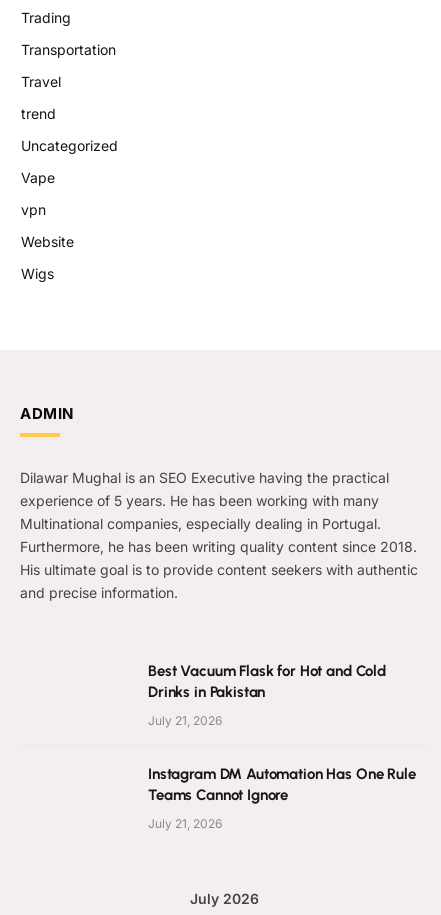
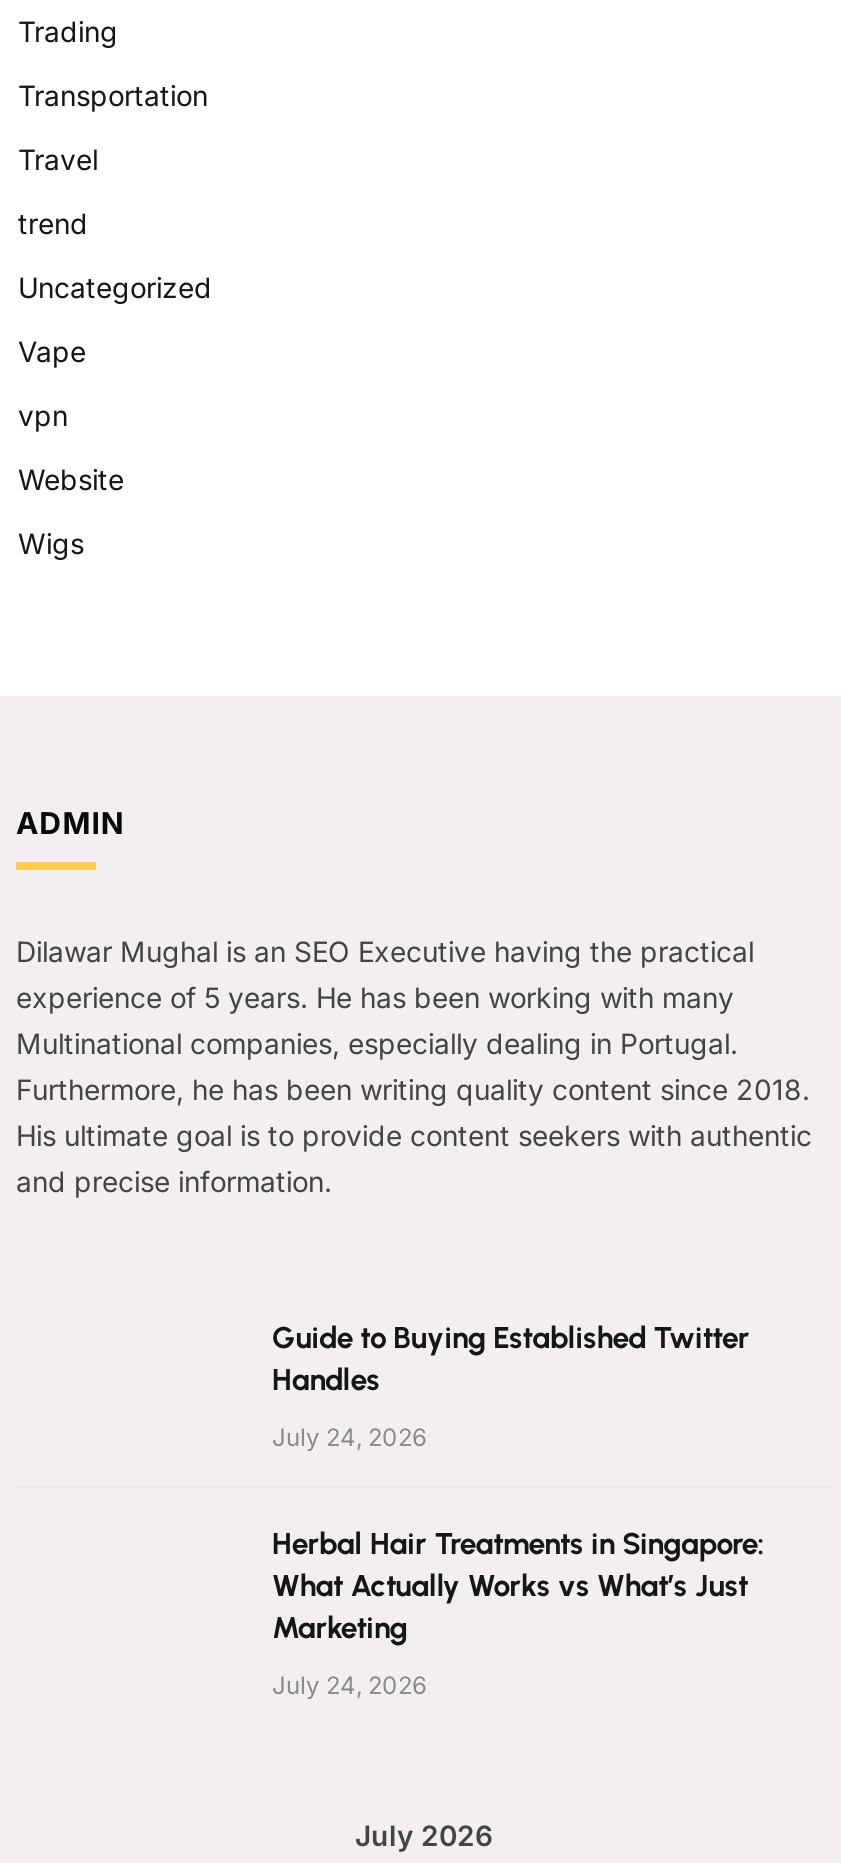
- Best Vacuum Flask for Hot and Cold
- Drinks in Pakistan
+ Guide to Buying Established Twitter
+ Handles

- July 21, 2026
+ July 24, 2026

- Instagram DM Automation Has One Rule
- Teams Cannot Ignore
+ Herbal Hair Treatments in Singapore:
+ What Actually Works vs What’s Just
+ Marketing

- July 21, 2026
+ July 24, 2026
